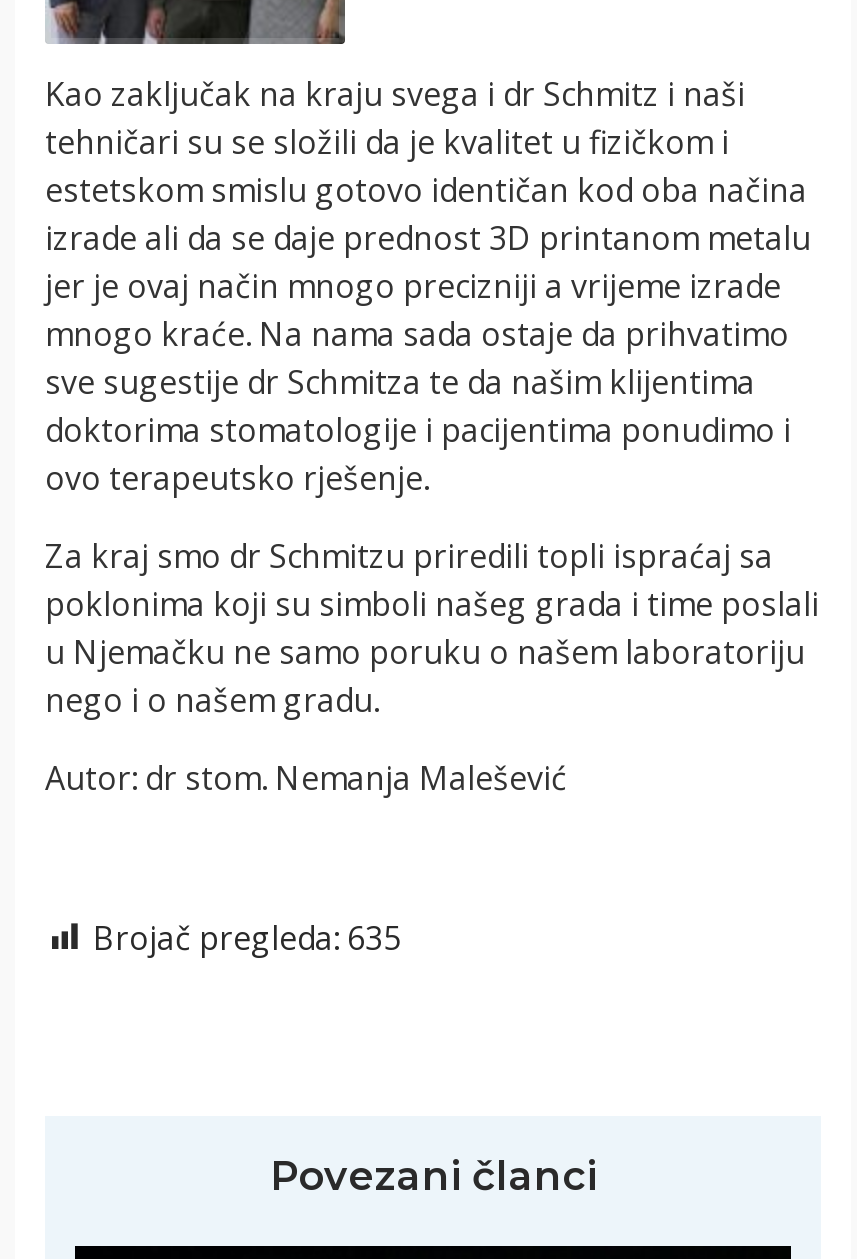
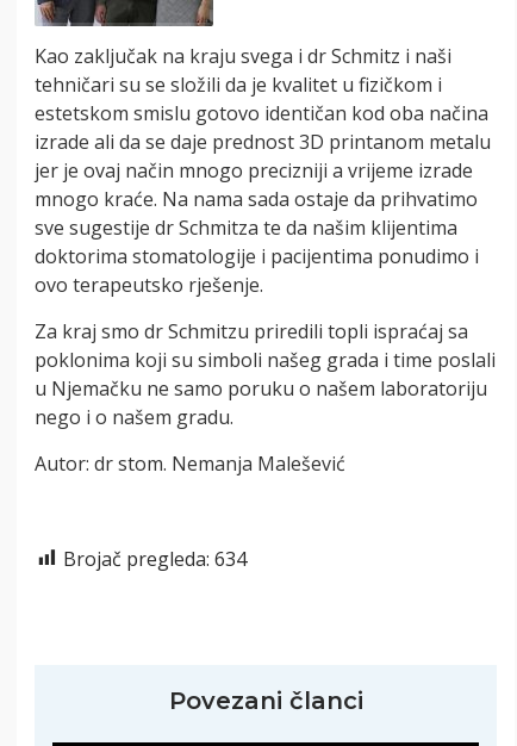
- Brojač pregleda: 635
+ Brojač pregleda: 634
